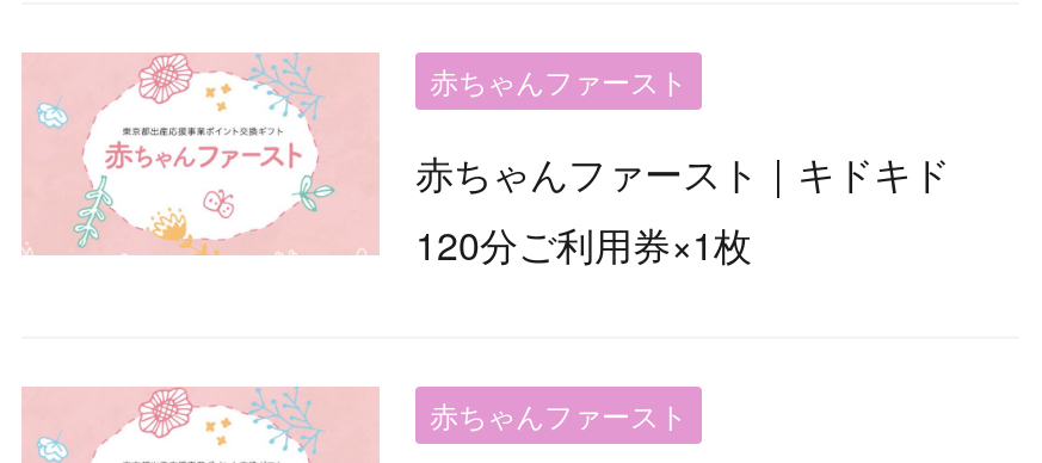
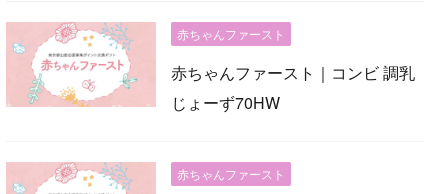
- 赤ちゃんファースト｜キドキド
- 120分ご利用券×1枚
+ 赤ちゃんファースト｜コンビ 調乳
+ じょーず70HW
